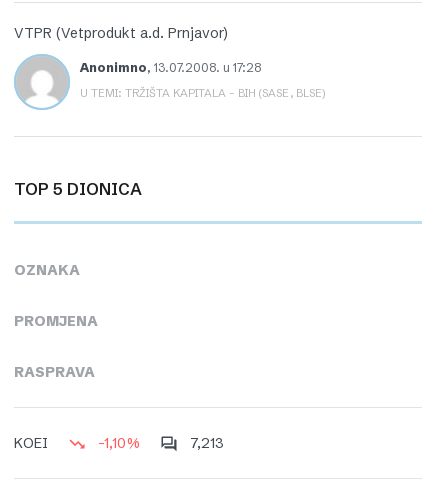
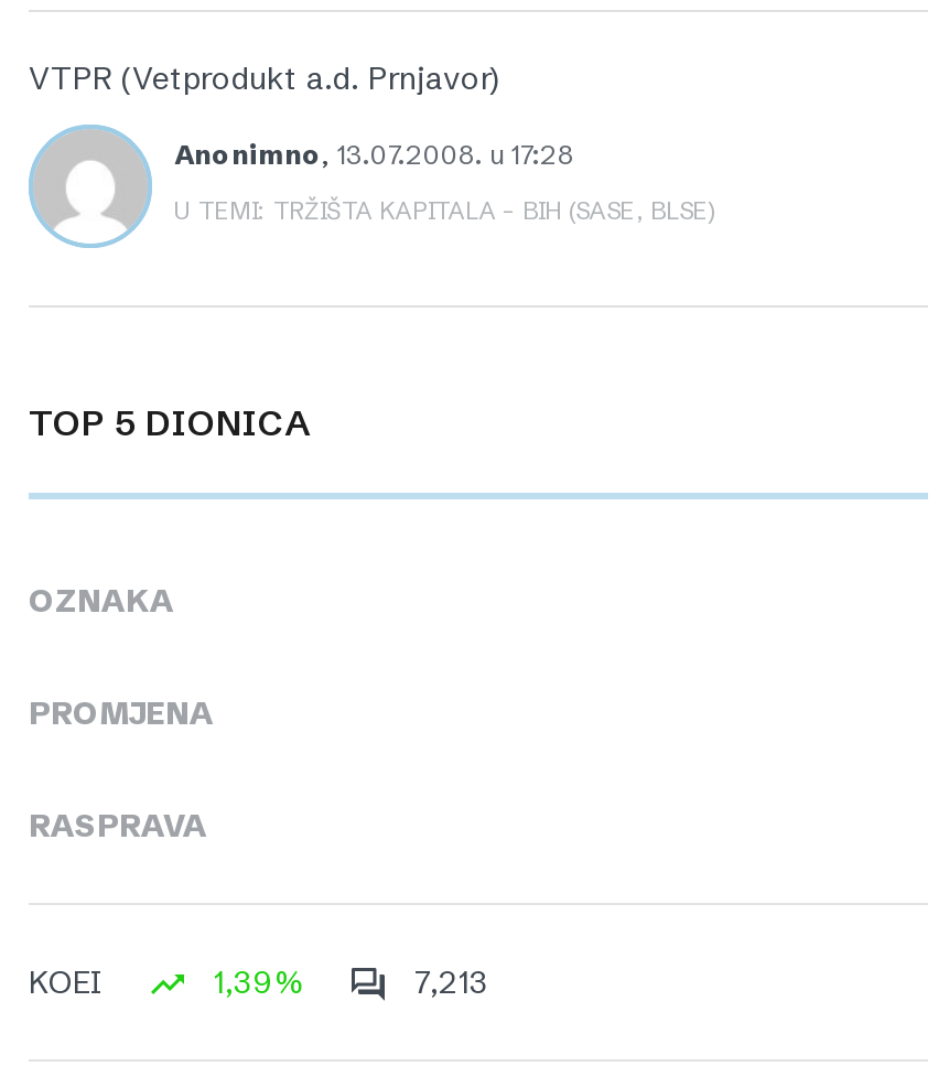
- -1,10%
+ 1,39%
